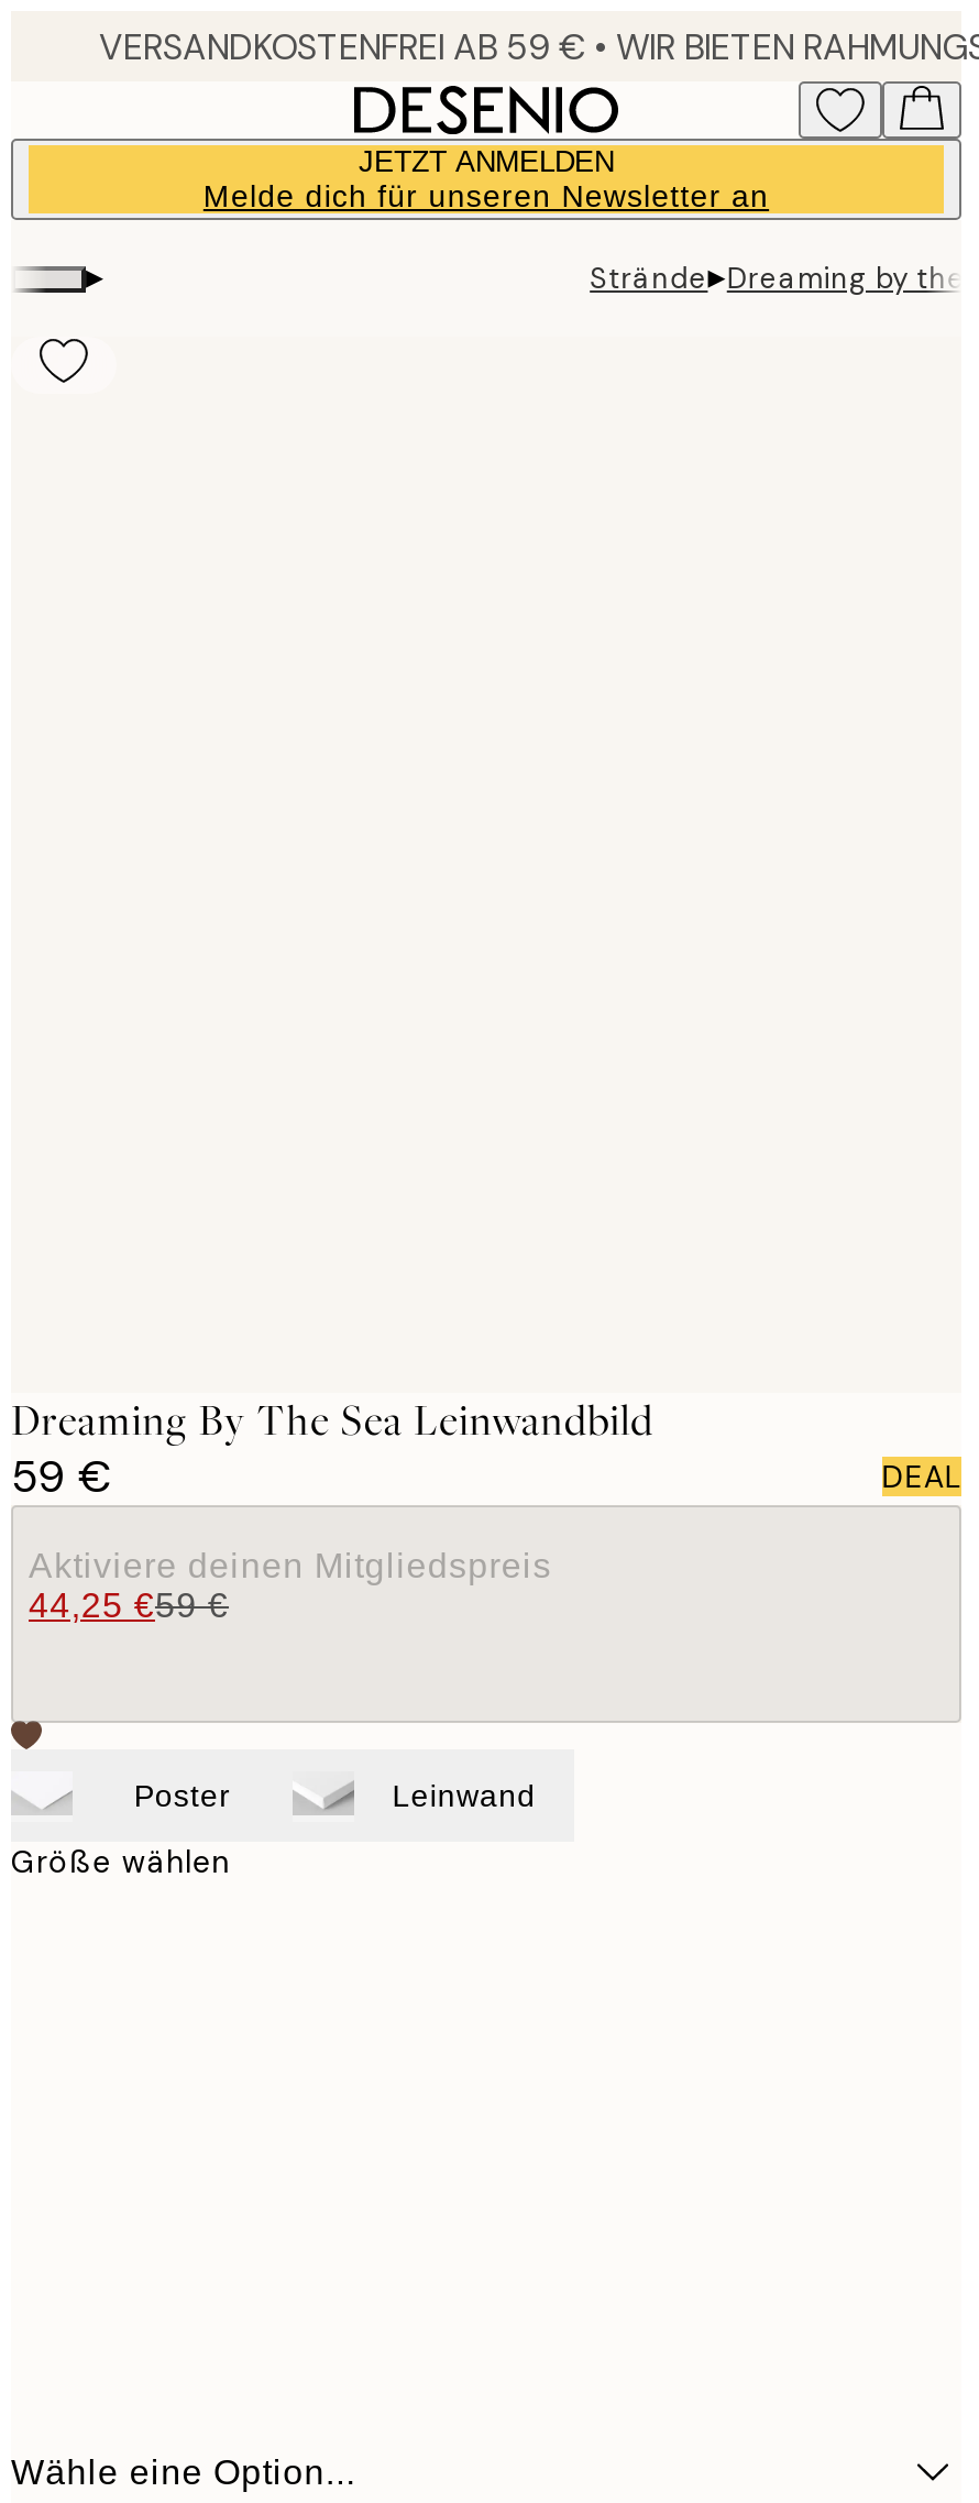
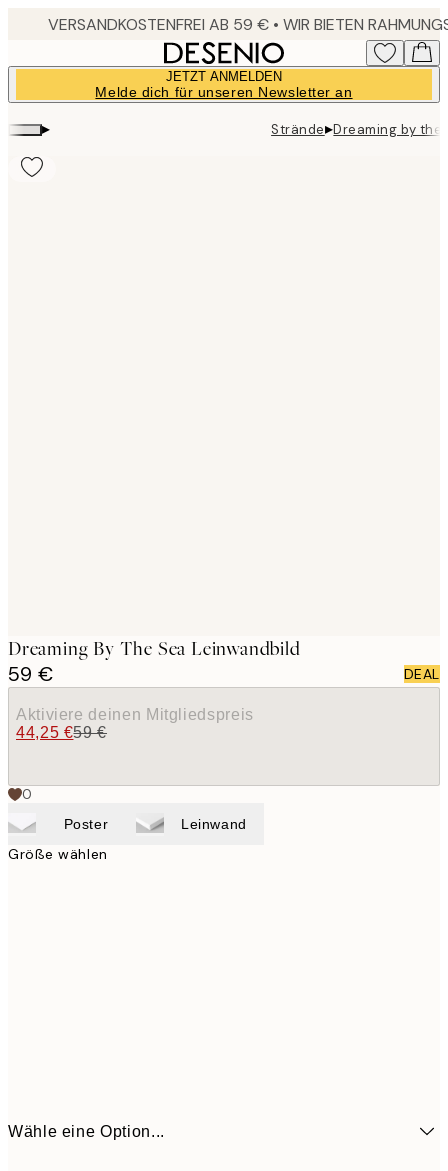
+ 0
